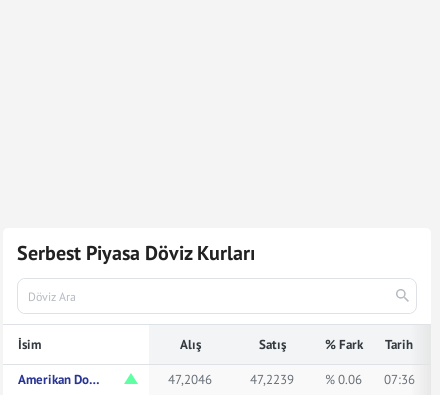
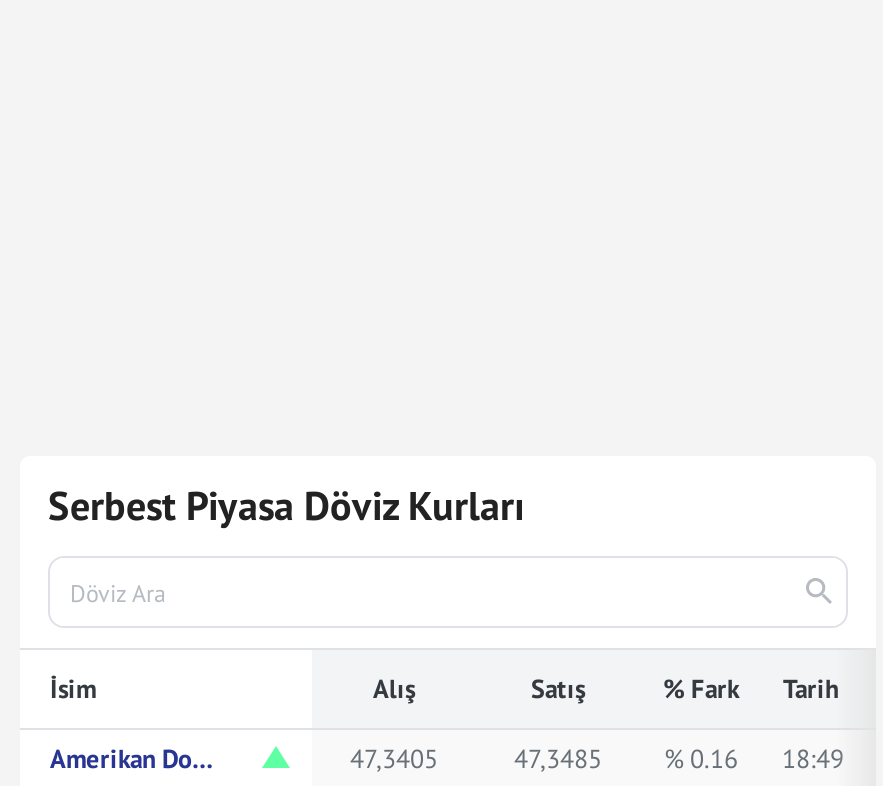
- 47,2046
+ 47,3405

- 47,2239
+ 47,3485

- % 0.06
+ % 0.16

- 07:36
+ 18:49
